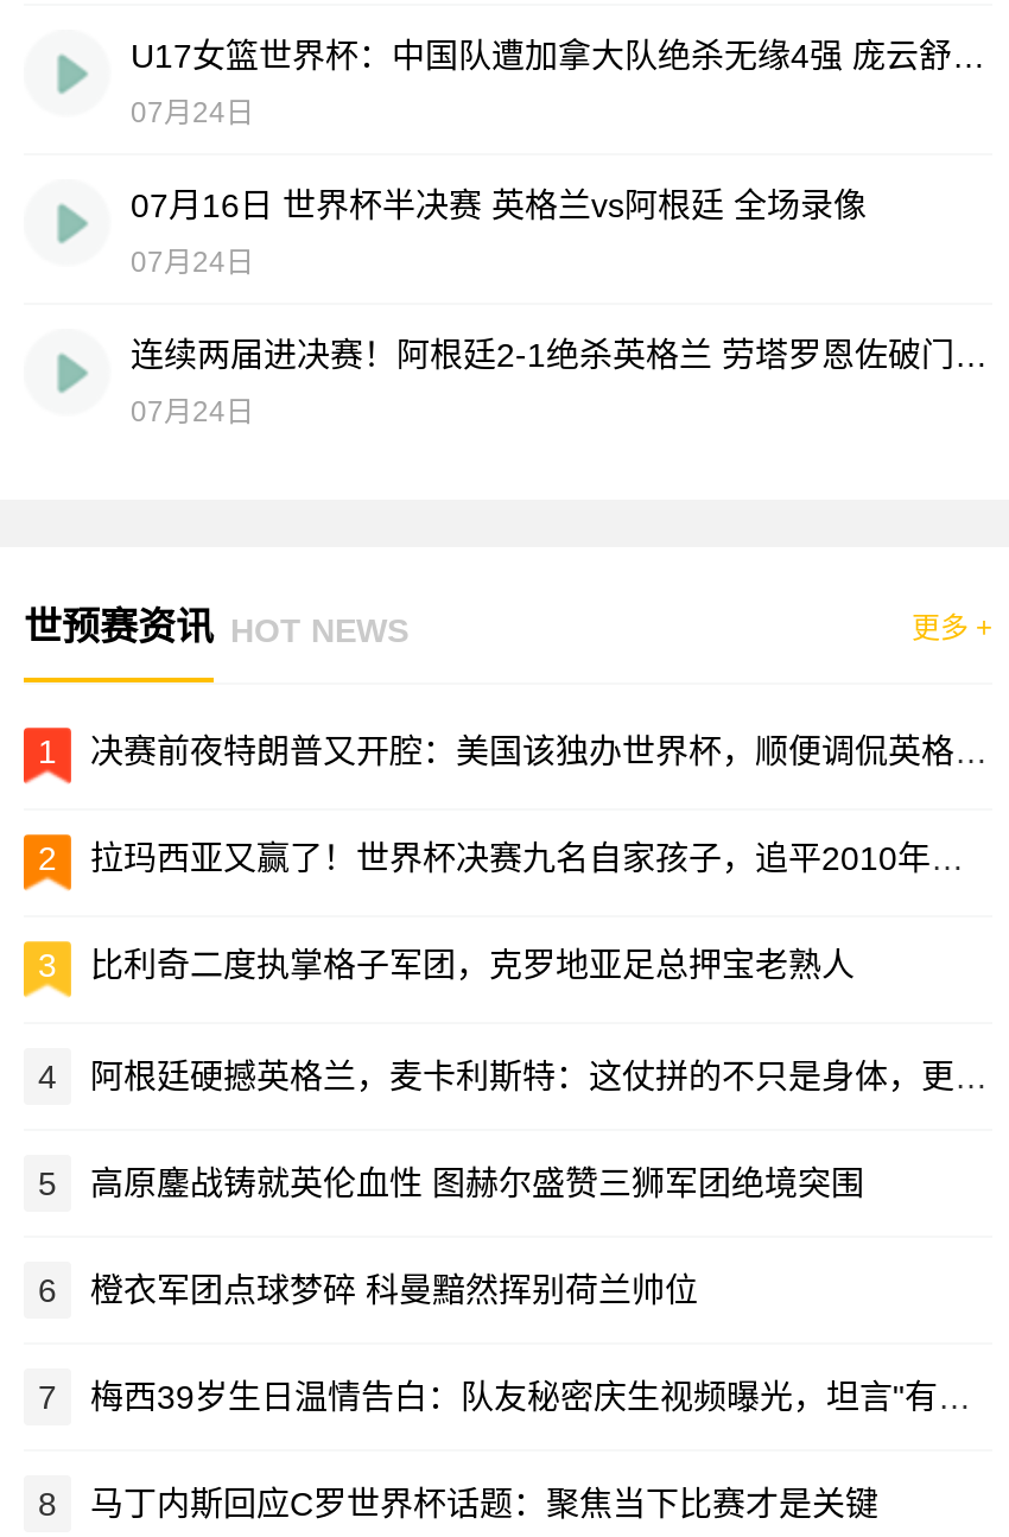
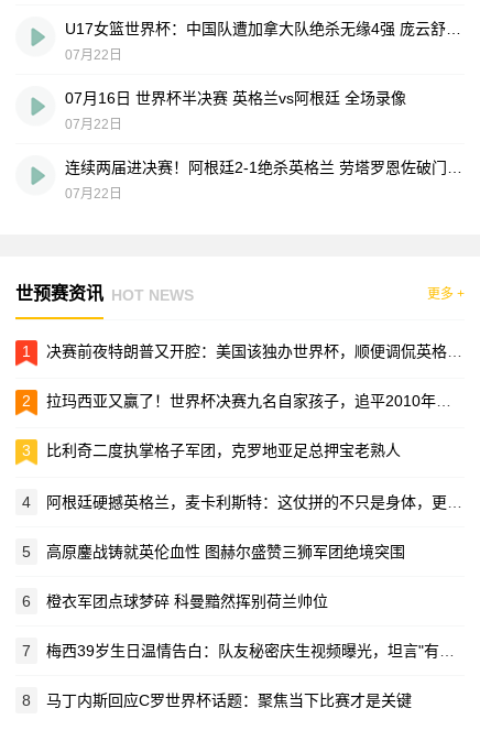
- 07月24日
+ 07月22日

- 07月24日
+ 07月22日

- 07月24日
+ 07月22日
